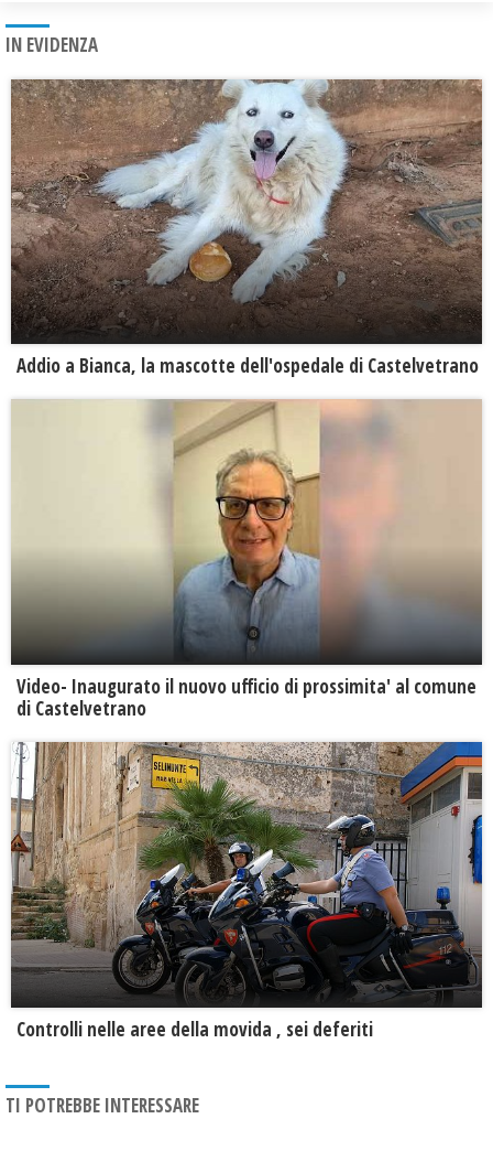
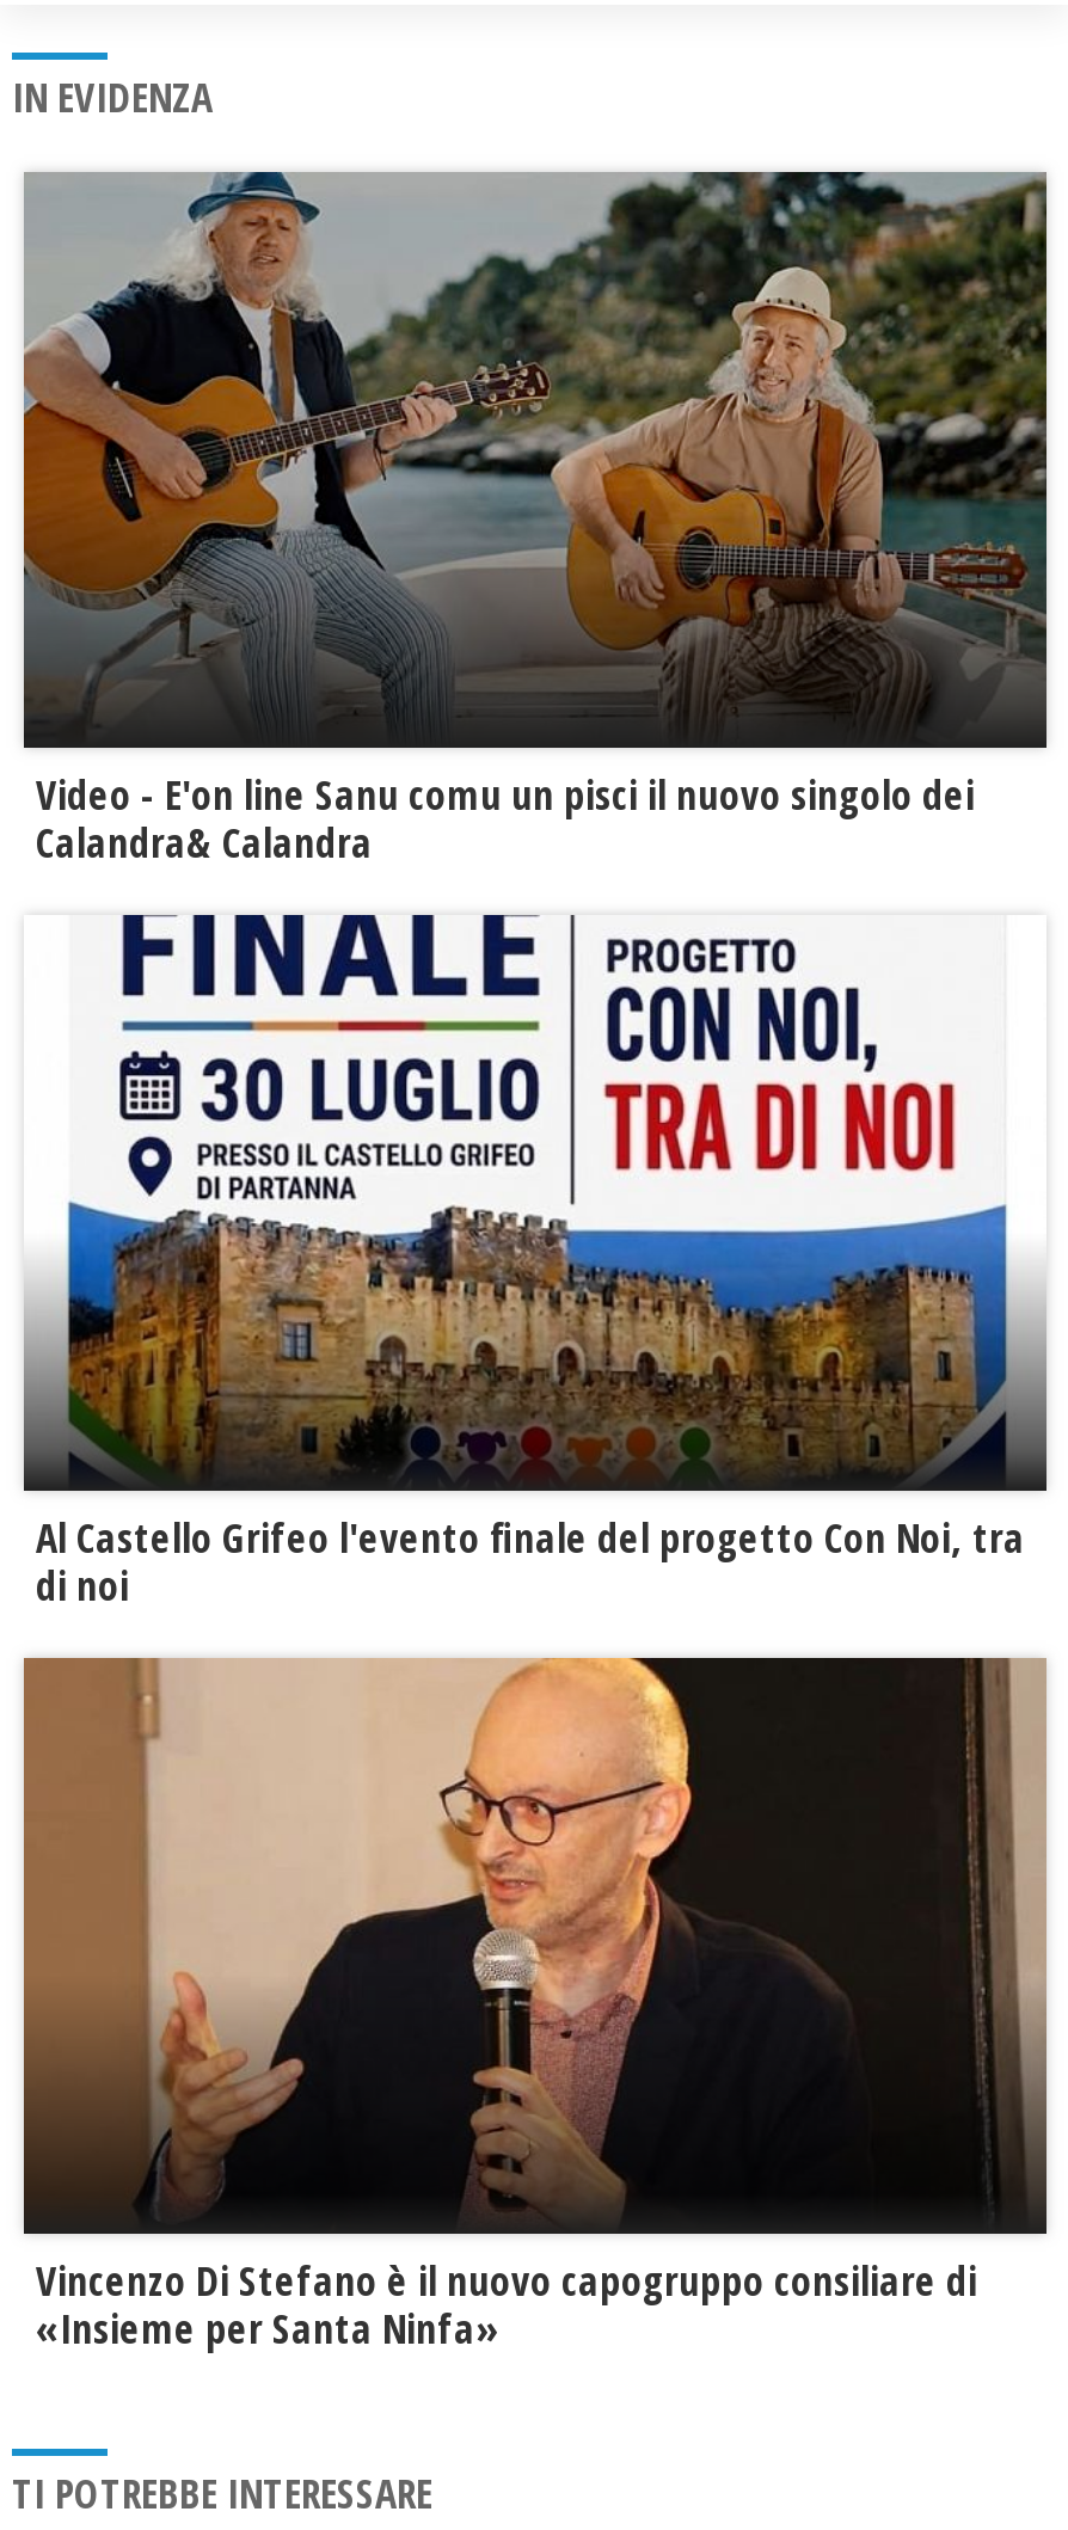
- [image]
- Addio a Bianca, la mascotte dell'ospedale di Castelvetrano
+ [image]
+ Video - E'on line Sanu comu un pisci il nuovo singolo dei
+ Calandra& Calandra

- [image]
- Video- Inaugurato il nuovo ufficio di prossimita' al comune
- di Castelvetrano
+ [image]
+ Al Castello Grifeo l'evento finale del progetto Con Noi, tra
+ di noi

- [image]
- Controlli nelle aree della movida , sei deferiti
+ [image]
+ Vincenzo Di Stefano è il nuovo capogruppo consiliare di
+ «Insieme per Santa Ninfa»
